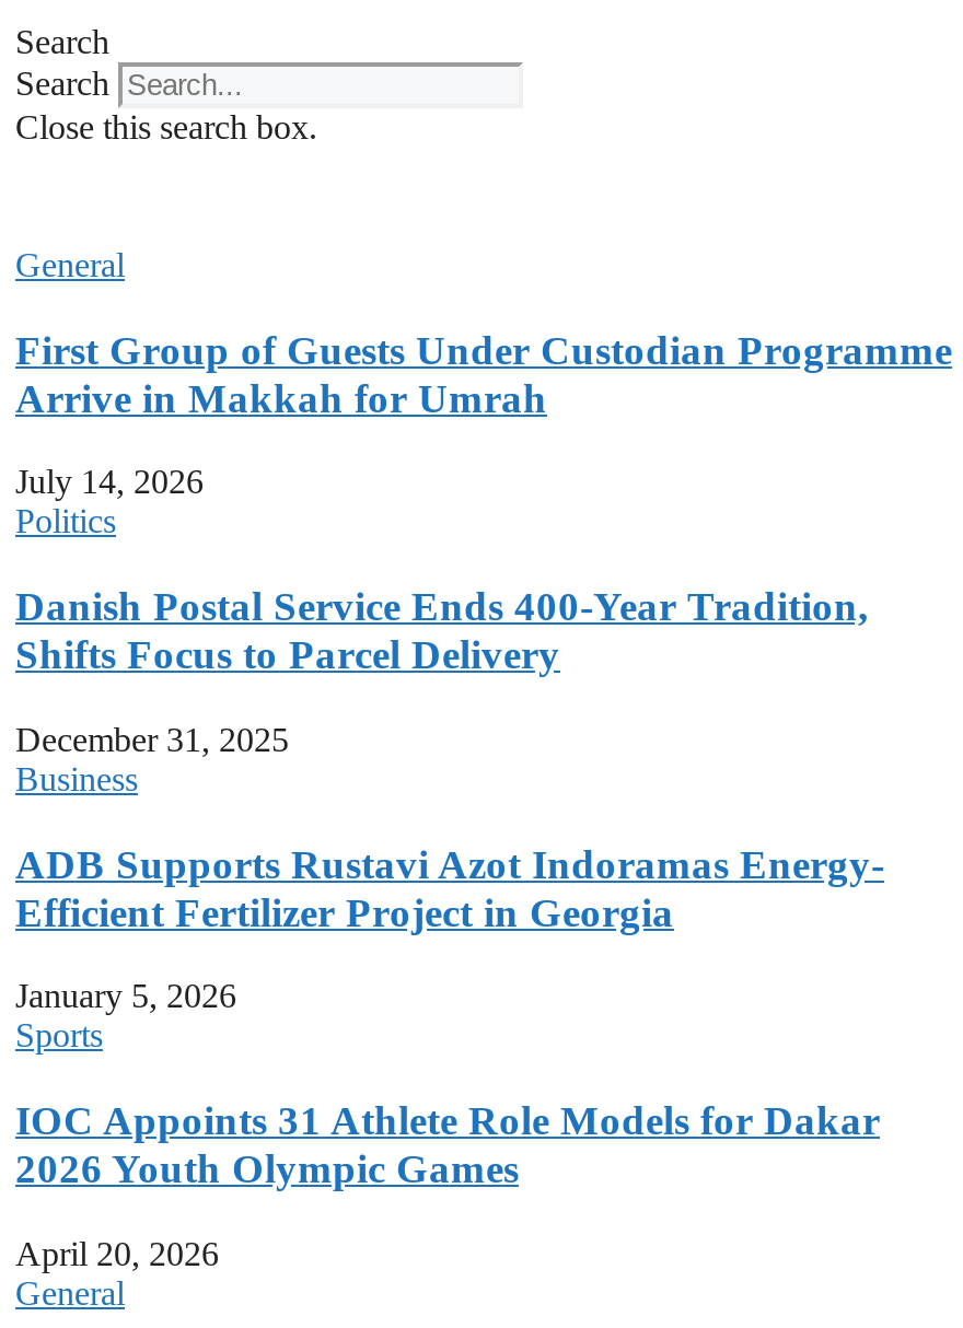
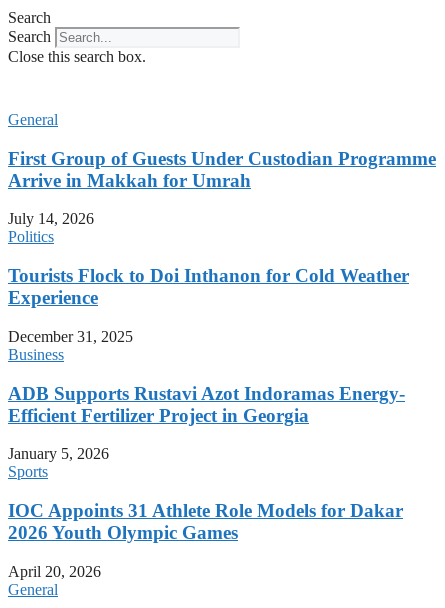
- Danish Postal Service Ends 400-Year Tradition,
- Shifts Focus to Parcel Delivery
+ Tourists Flock to Doi Inthanon for Cold Weather
+ Experience
